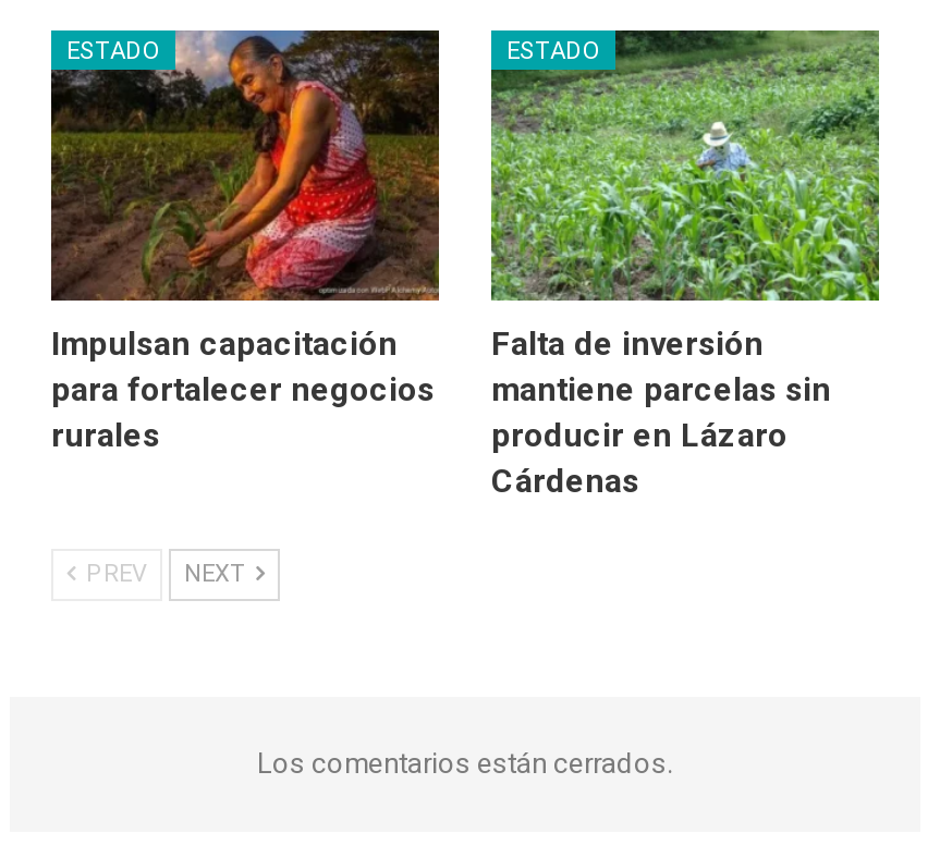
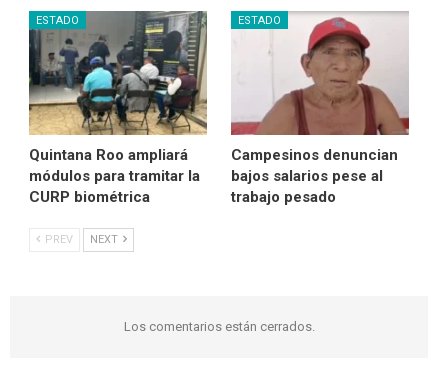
- [image]
- Impulsan capacitación
- para fortalecer negocios
- rurales
+ [image]
+ Quintana Roo ampliará
+ módulos para tramitar la
+ CURP biométrica

- [image]
- Falta de inversión
- mantiene parcelas sin
- producir en Lázaro
- Cárdenas
+ [image]
+ Campesinos denuncian
+ bajos salarios pese al
+ trabajo pesado
